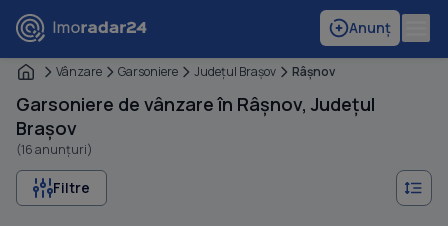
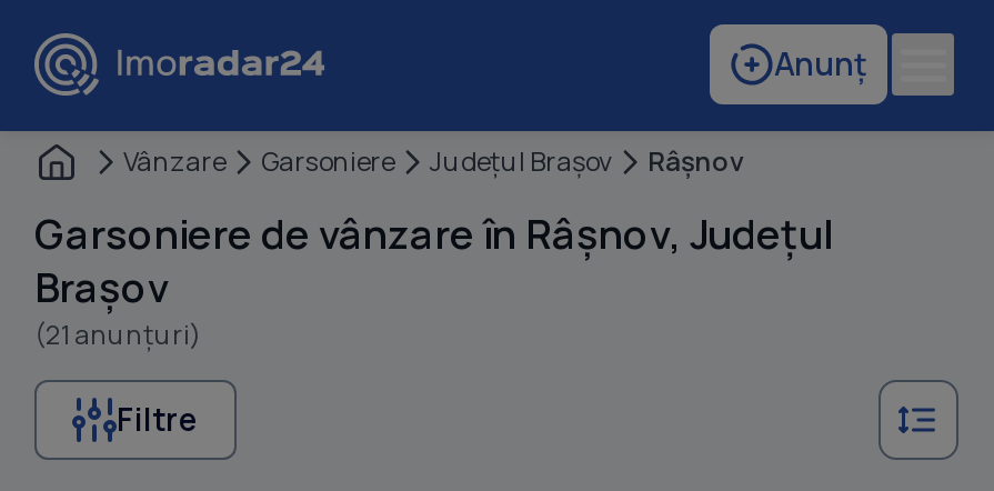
- (16 anunțuri)
+ (21 anunțuri)
